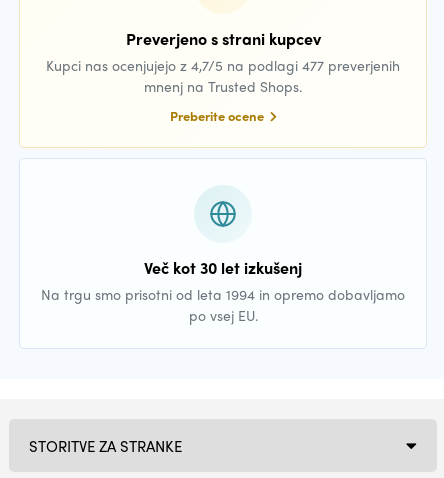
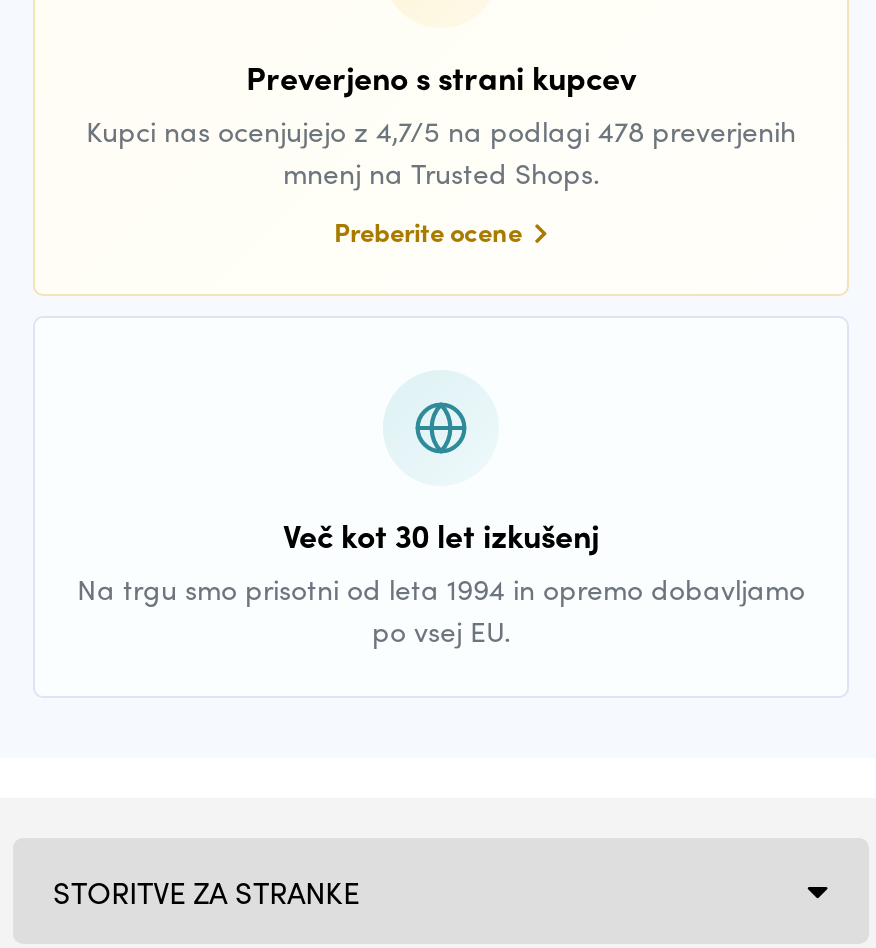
- Kupci nas ocenjujejo z 4,7/5 na podlagi 477 preverjenih
+ Kupci nas ocenjujejo z 4,7/5 na podlagi 478 preverjenih
